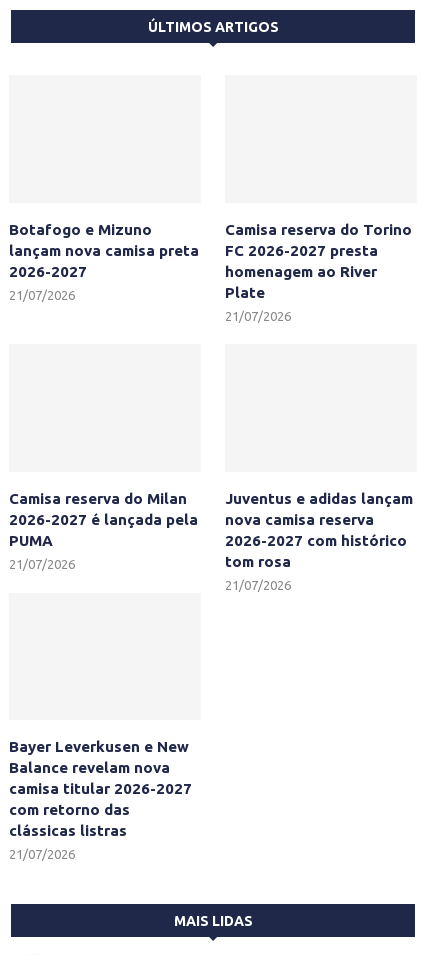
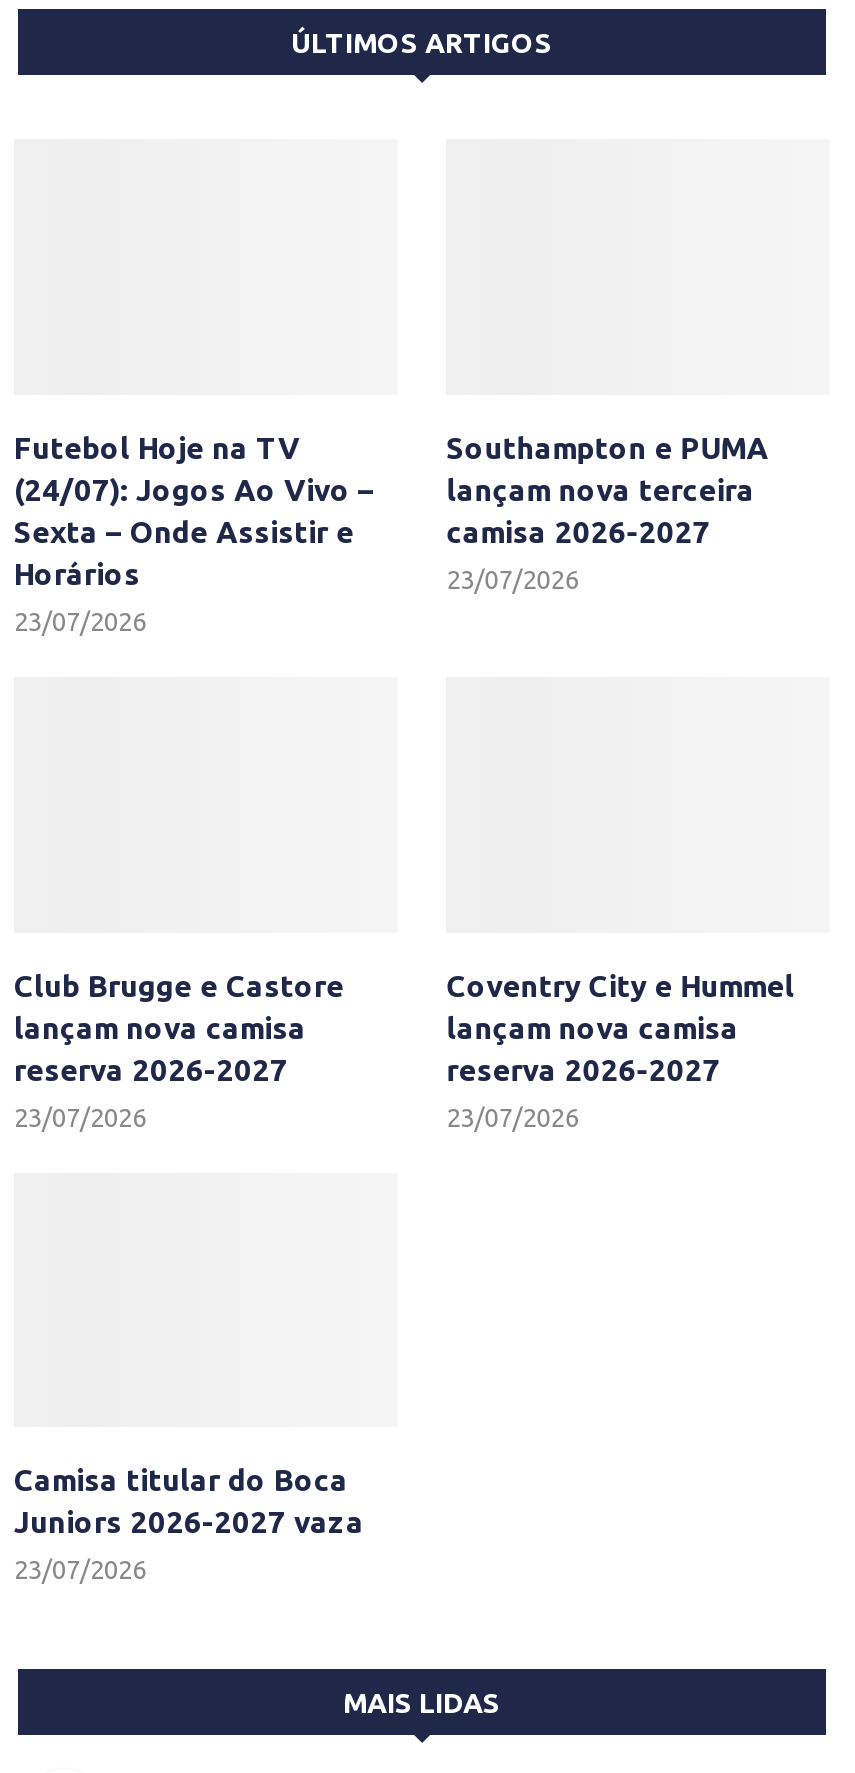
- Botafogo e Mizuno
- lançam nova camisa preta
- 2026-2027
+ Futebol Hoje na TV
+ (24/07): Jogos Ao Vivo –
+ Sexta – Onde Assistir e
+ Horários

- Camisa reserva do Torino
- FC 2026-2027 presta
- homenagem ao River
- Plate
+ Southampton e PUMA
+ lançam nova terceira
+ camisa 2026-2027

- 21/07/2026
+ 23/07/2026

- 21/07/2026
+ 23/07/2026

- Camisa reserva do Milan
- 2026-2027 é lançada pela
- PUMA
+ Club Brugge e Castore
+ lançam nova camisa
+ reserva 2026-2027

- Juventus e adidas lançam
- nova camisa reserva
- 2026-2027 com histórico
- tom rosa
+ Coventry City e Hummel
+ lançam nova camisa
+ reserva 2026-2027

- 21/07/2026
+ 23/07/2026

- 21/07/2026
+ 23/07/2026

- Bayer Leverkusen e New
- Balance revelam nova
- camisa titular 2026-2027
- com retorno das
- clássicas listras
+ Camisa titular do Boca
+ Juniors 2026-2027 vaza

- 21/07/2026
+ 23/07/2026
